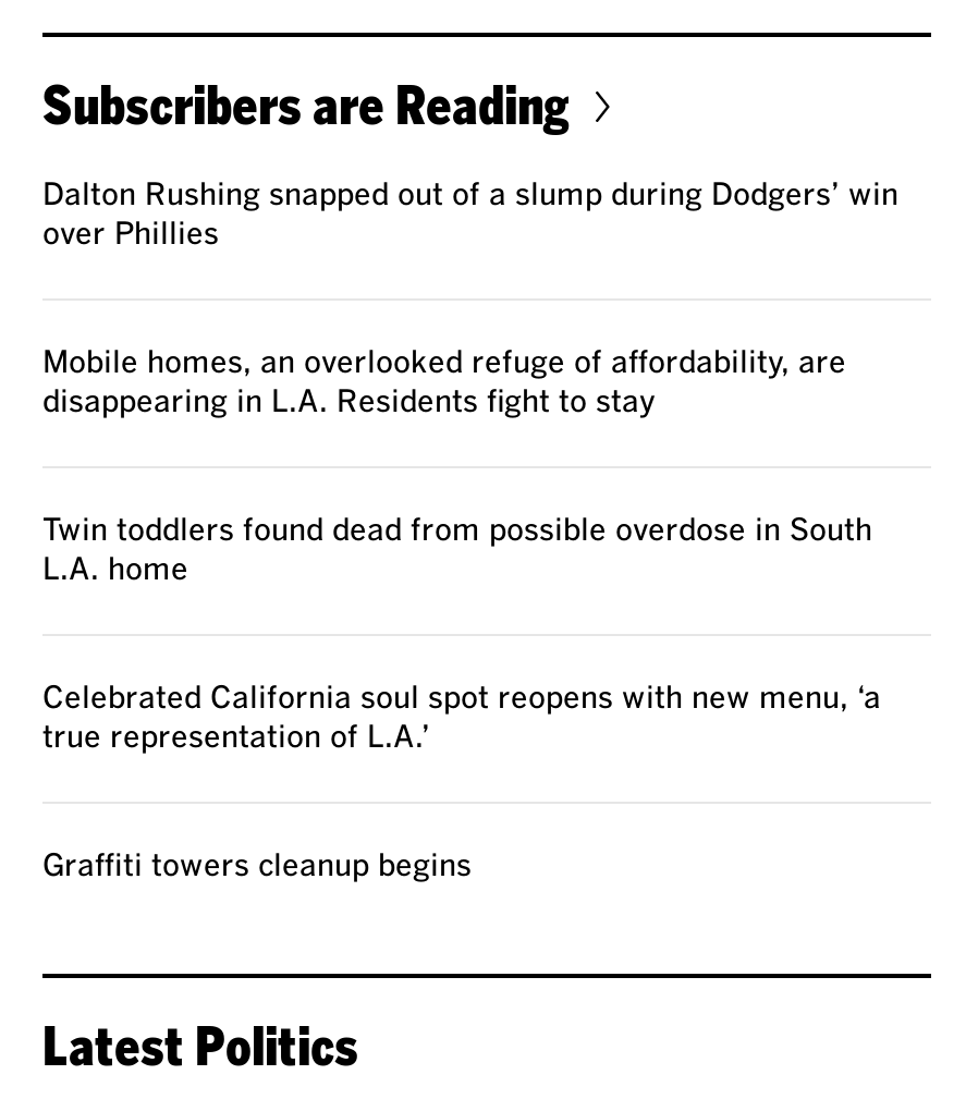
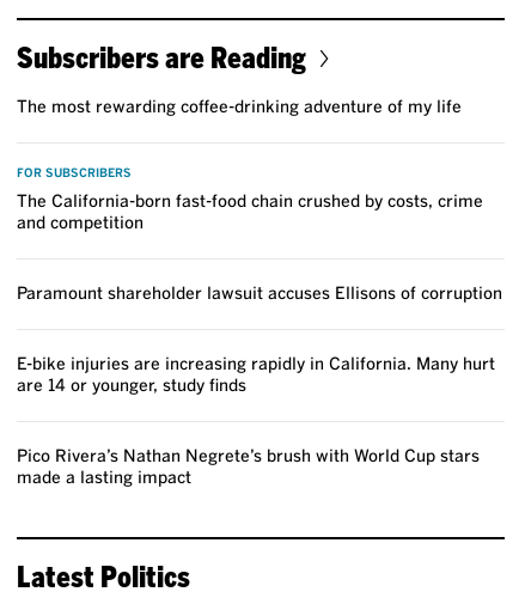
- Dalton Rushing snapped out of a slump during Dodgers’ win
- over Phillies
+ The most rewarding coffee-drinking adventure of my life

- Mobile homes, an overlooked refuge of affordability, are
- disappearing in L.A. Residents fight to stay
+ FOR SUBSCRIBERS
+ The California-born fast-food chain crushed by costs, crime
+ and competition

- Twin toddlers found dead from possible overdose in South
- L.A. home
+ Paramount shareholder lawsuit accuses Ellisons of corruption

- Celebrated California soul spot reopens with new menu, ‘a
- true representation of L.A.’
+ E-bike injuries are increasing rapidly in California. Many hurt
+ are 14 or younger, study finds

- Graffiti towers cleanup begins
+ Pico Rivera’s Nathan Negrete’s brush with World Cup stars
+ made a lasting impact
